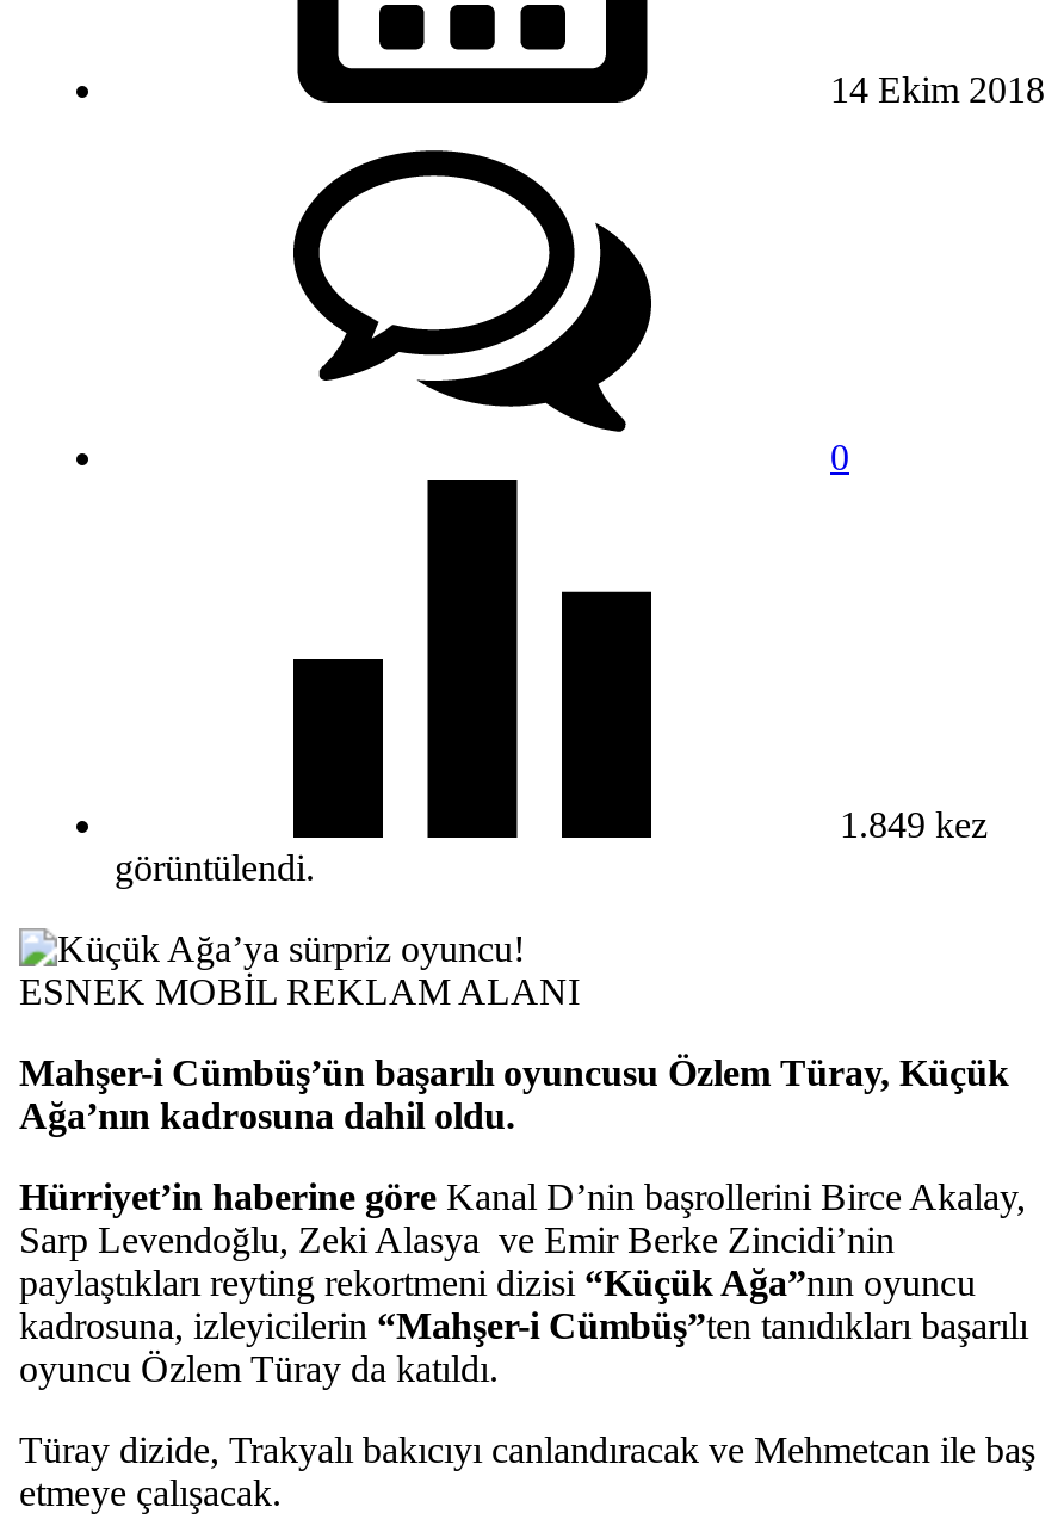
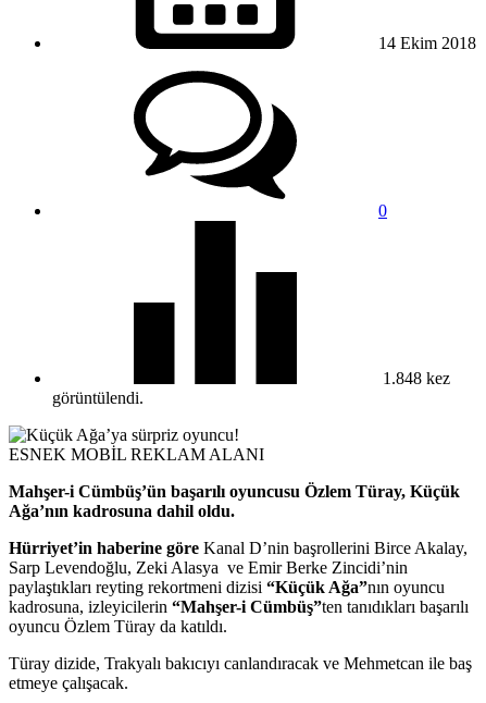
- 1.849 kez
+ 1.848 kez
